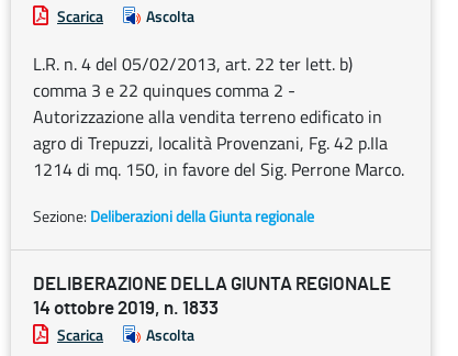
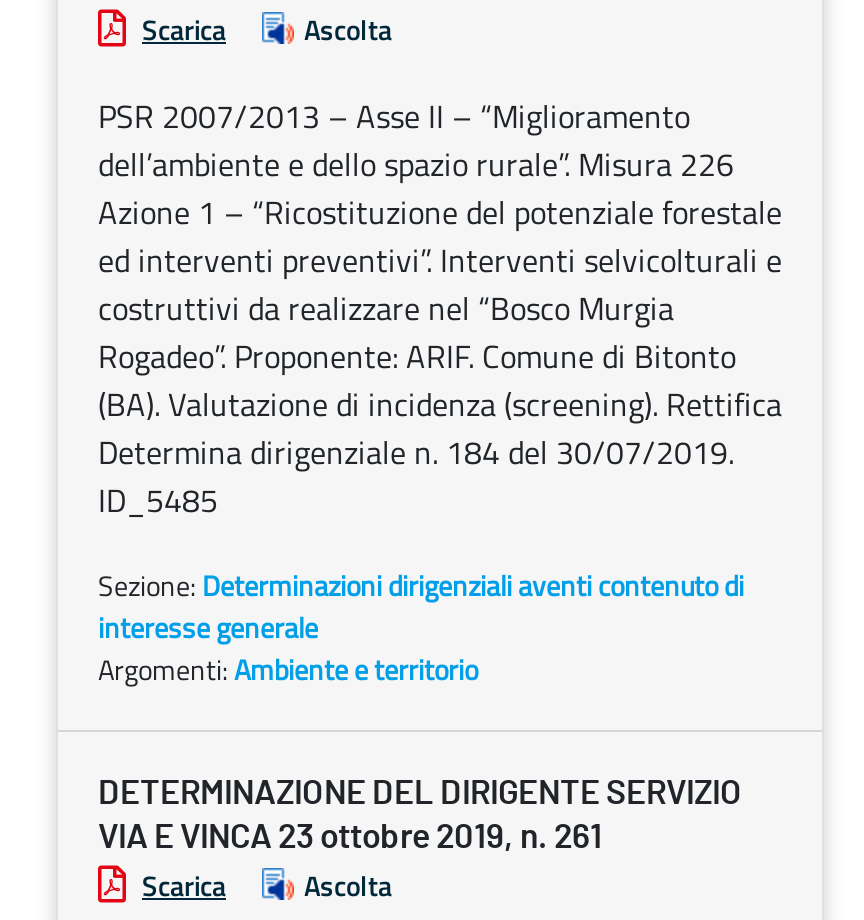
- L.R. n. 4 del 05/02/2013, art. 22 ter lett. b)
- comma 3 e 22 quinques comma 2 -
- Autorizzazione alla vendita terreno edificato in
- agro di Trepuzzi, località Provenzani, Fg. 42 p.IIa
- 1214 di mq. 150, in favore del Sig. Perrone Marco.
+ PSR 2007/2013 – Asse II – “Miglioramento
+ dell’ambiente e dello spazio rurale”. Misura 226
+ Azione 1 – “Ricostituzione del potenziale forestale
+ ed interventi preventivi”. Interventi selvicolturali e
+ costruttivi da realizzare nel “Bosco Murgia
+ Rogadeo”. Proponente: ARIF. Comune di Bitonto
+ (BA). Valutazione di incidenza (screening). Rettifica
+ Determina dirigenziale n. 184 del 30/07/2019.
+ ID_5485

- Sezione: Deliberazioni della Giunta regionale
+ Sezione: Determinazioni dirigenziali aventi contenuto di
+ interesse generale
+ Argomenti: Ambiente e territorio

- DELIBERAZIONE DELLA GIUNTA REGIONALE
- 14 ottobre 2019, n. 1833
+ DETERMINAZIONE DEL DIRIGENTE SERVIZIO
+ VIA E VINCA 23 ottobre 2019, n. 261
